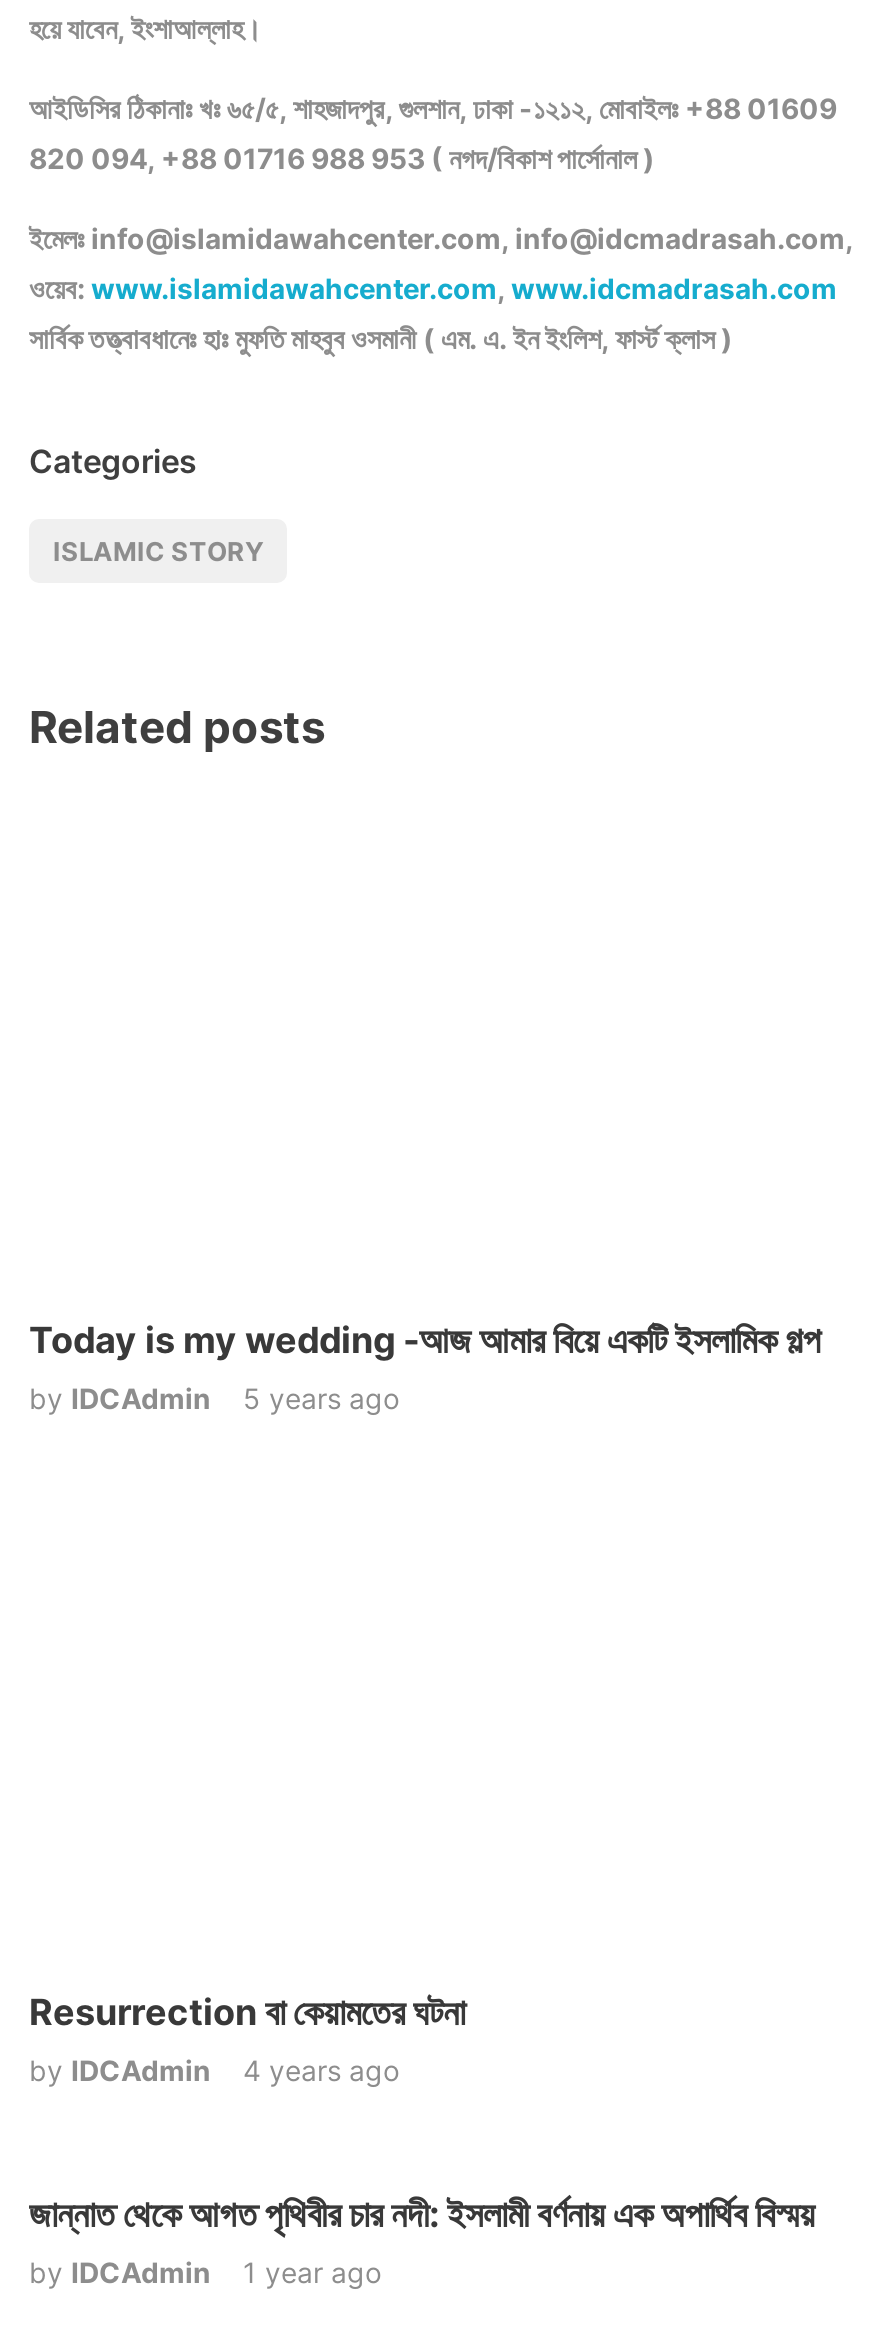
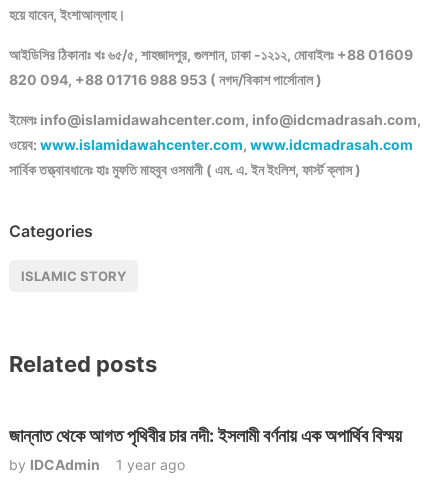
- Today is my wedding -আজ আমার বিয়ে একটি ইসলামিক গল্প
- by IDCAdmin
- 5 years ago

- Resurrection বা কেয়ামতের ঘটনা
- by IDCAdmin
- 4 years ago
